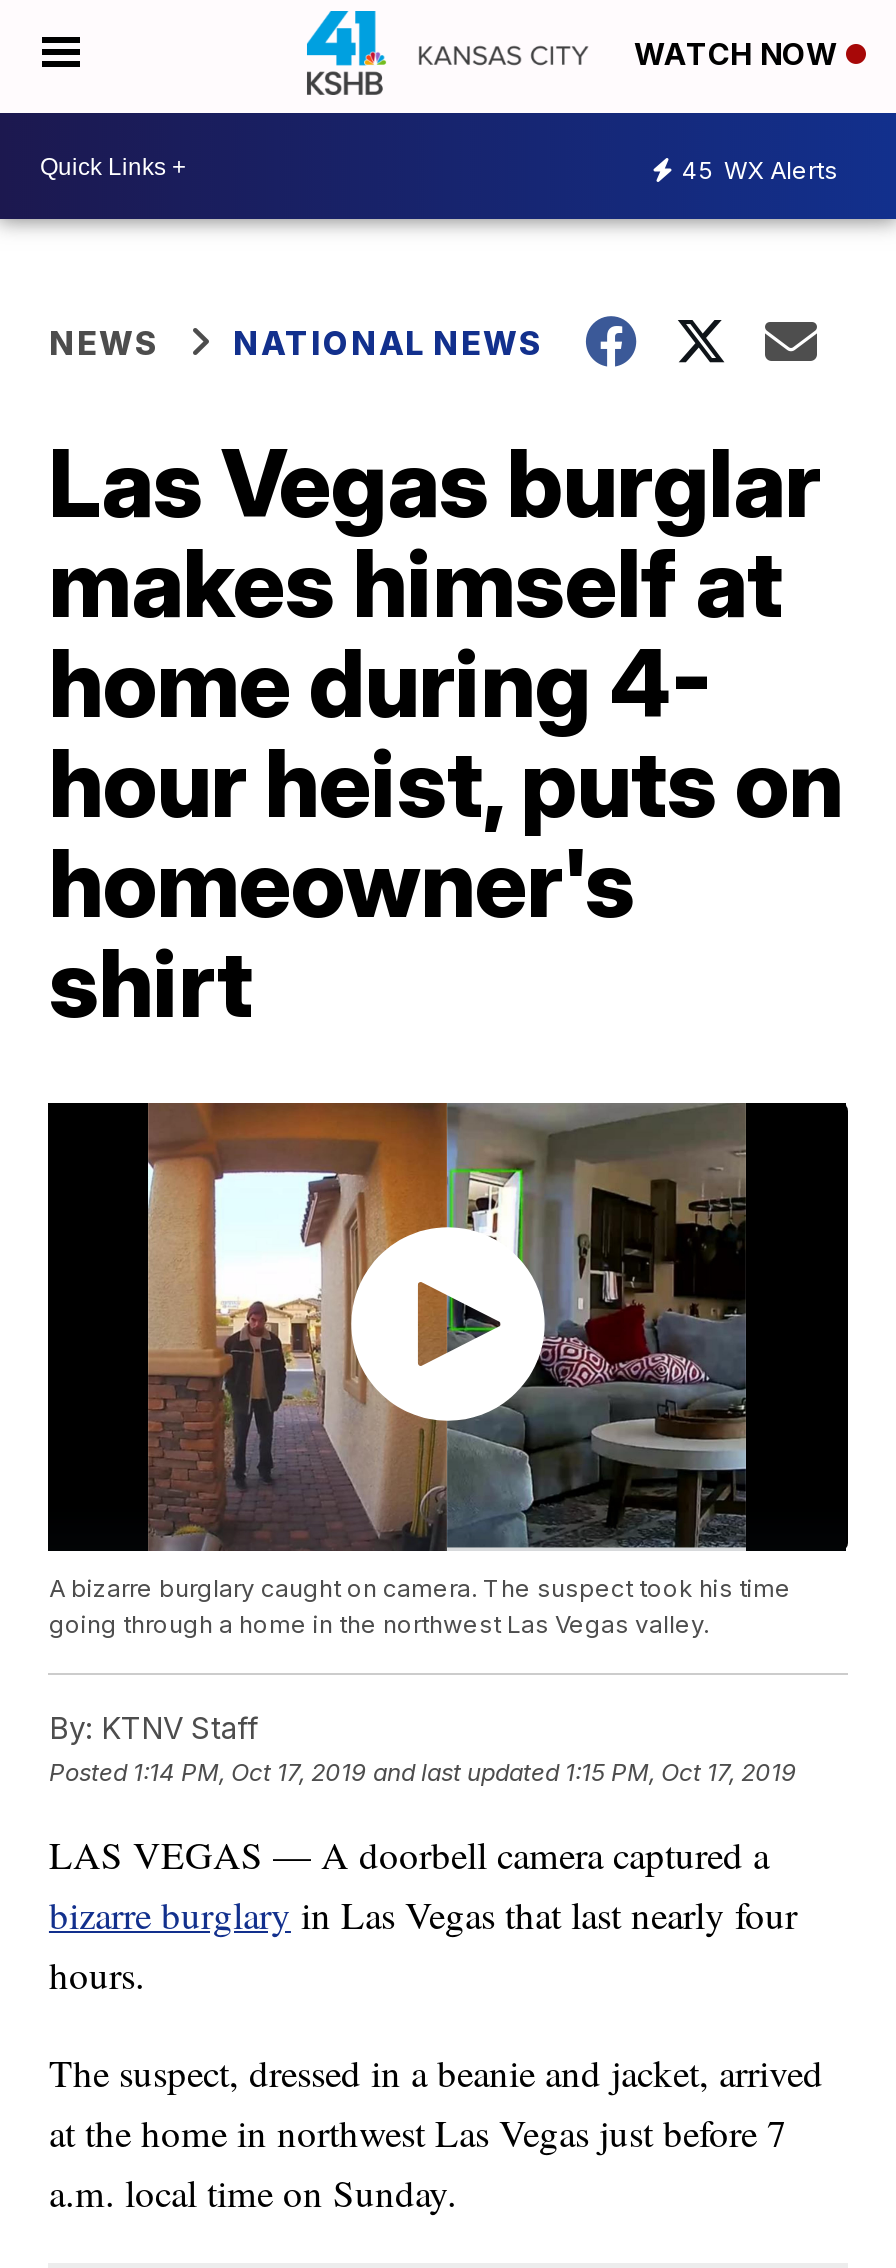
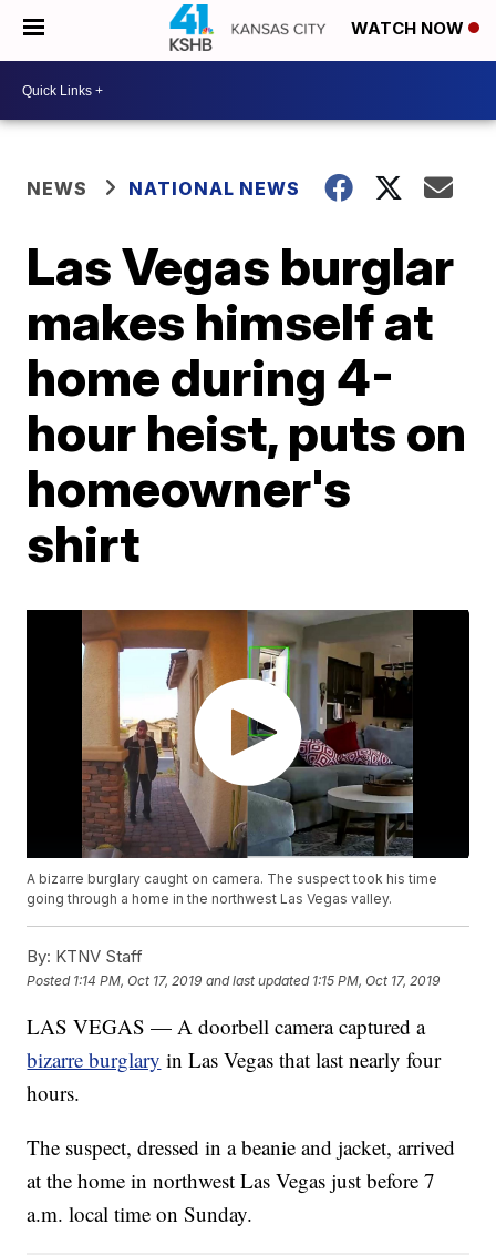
- 45 WX Alerts
